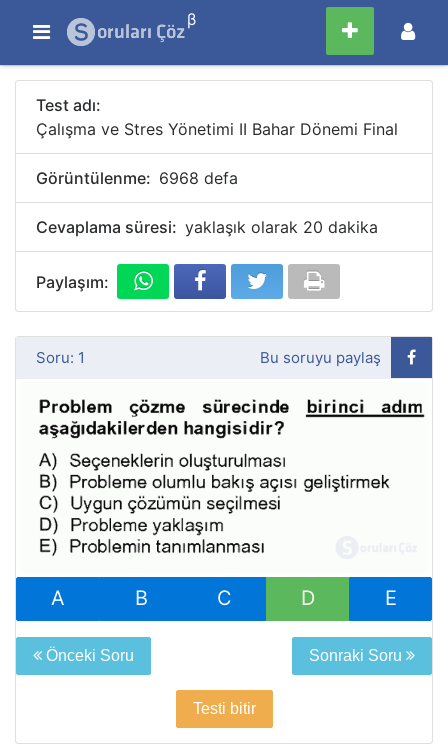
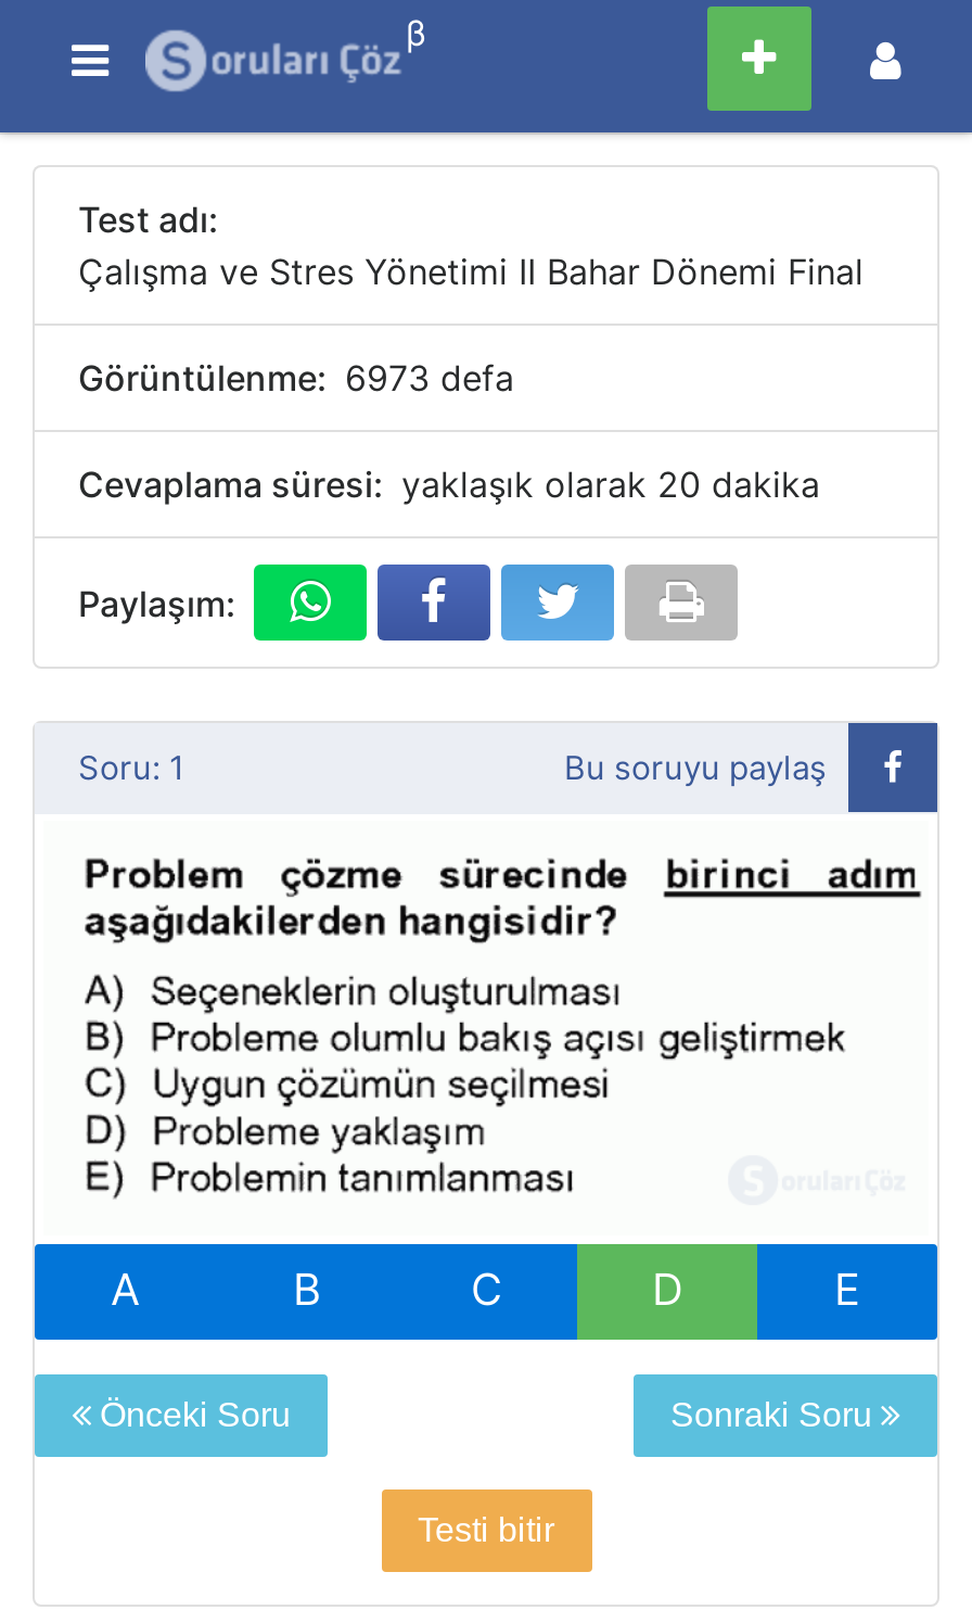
- Görüntülenme: 6968 defa
+ Görüntülenme: 6973 defa
